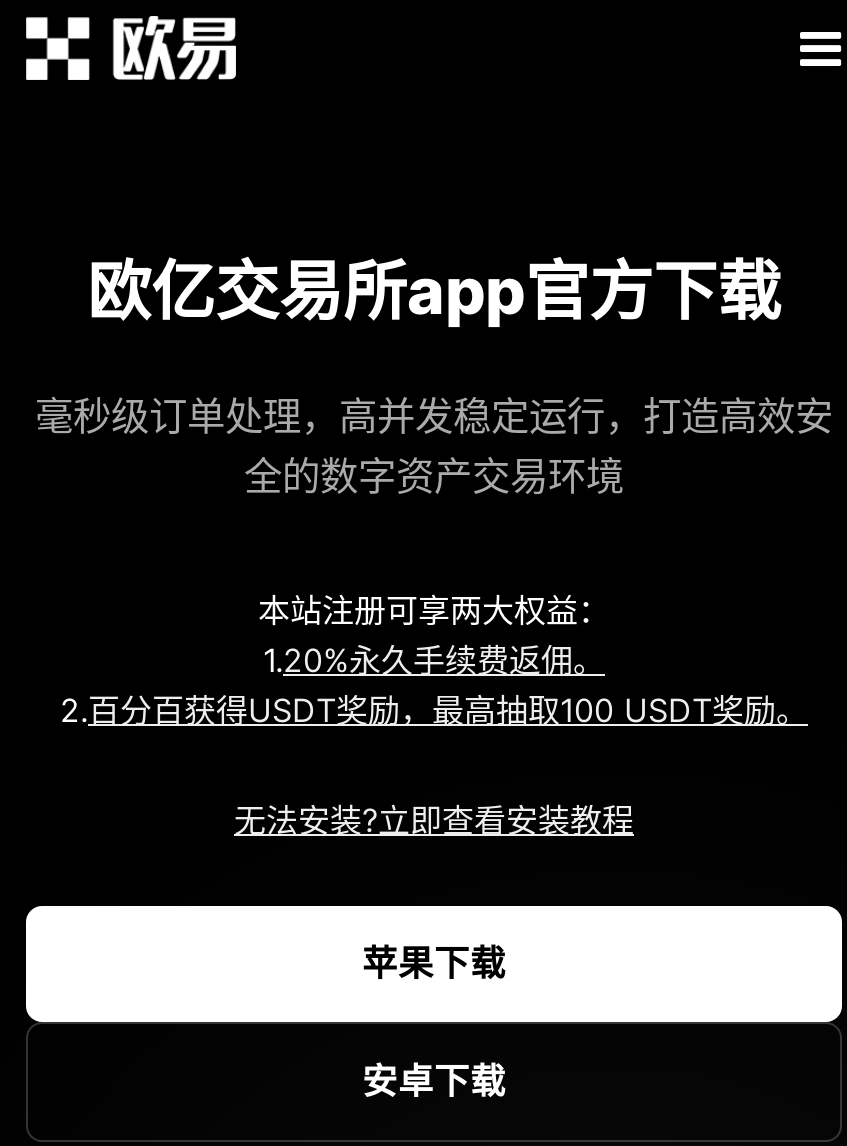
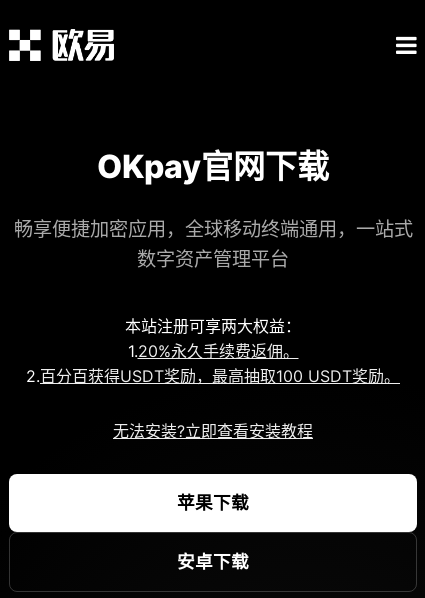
- 欧亿交易所app官方下载
+ OKpay官网下载

- 毫秒级订单处理，高并发稳定运行，打造高效安
- 全的数字资产交易环境
+ 畅享便捷加密应用，全球移动终端通用，一站式
+ 数字资产管理平台
